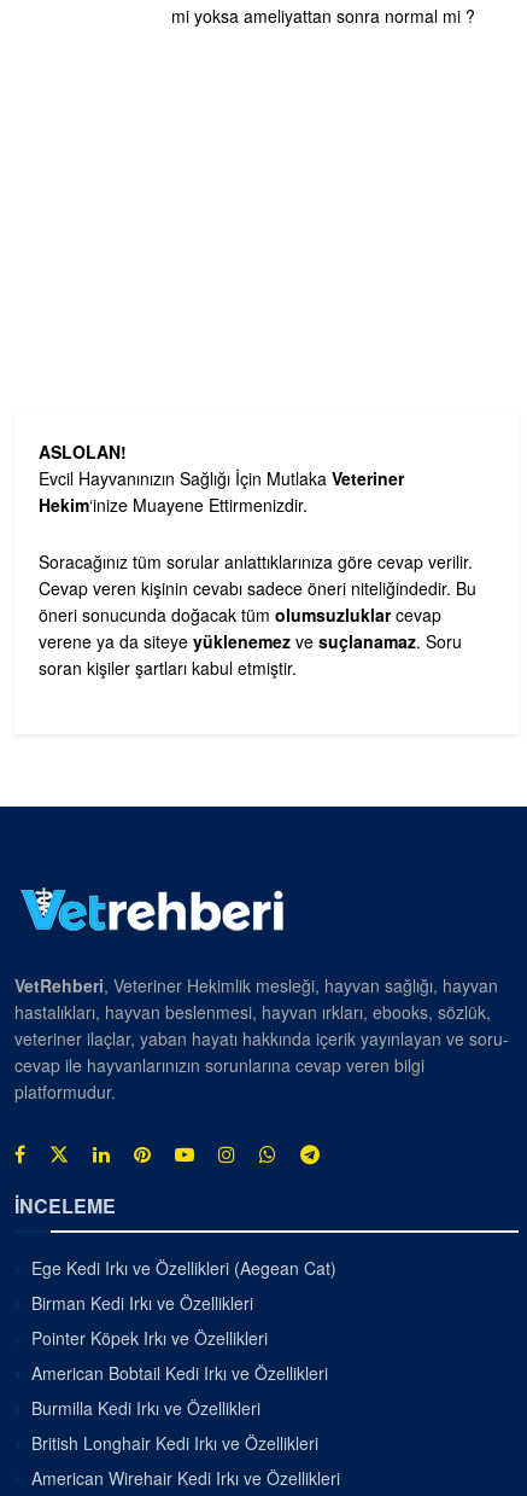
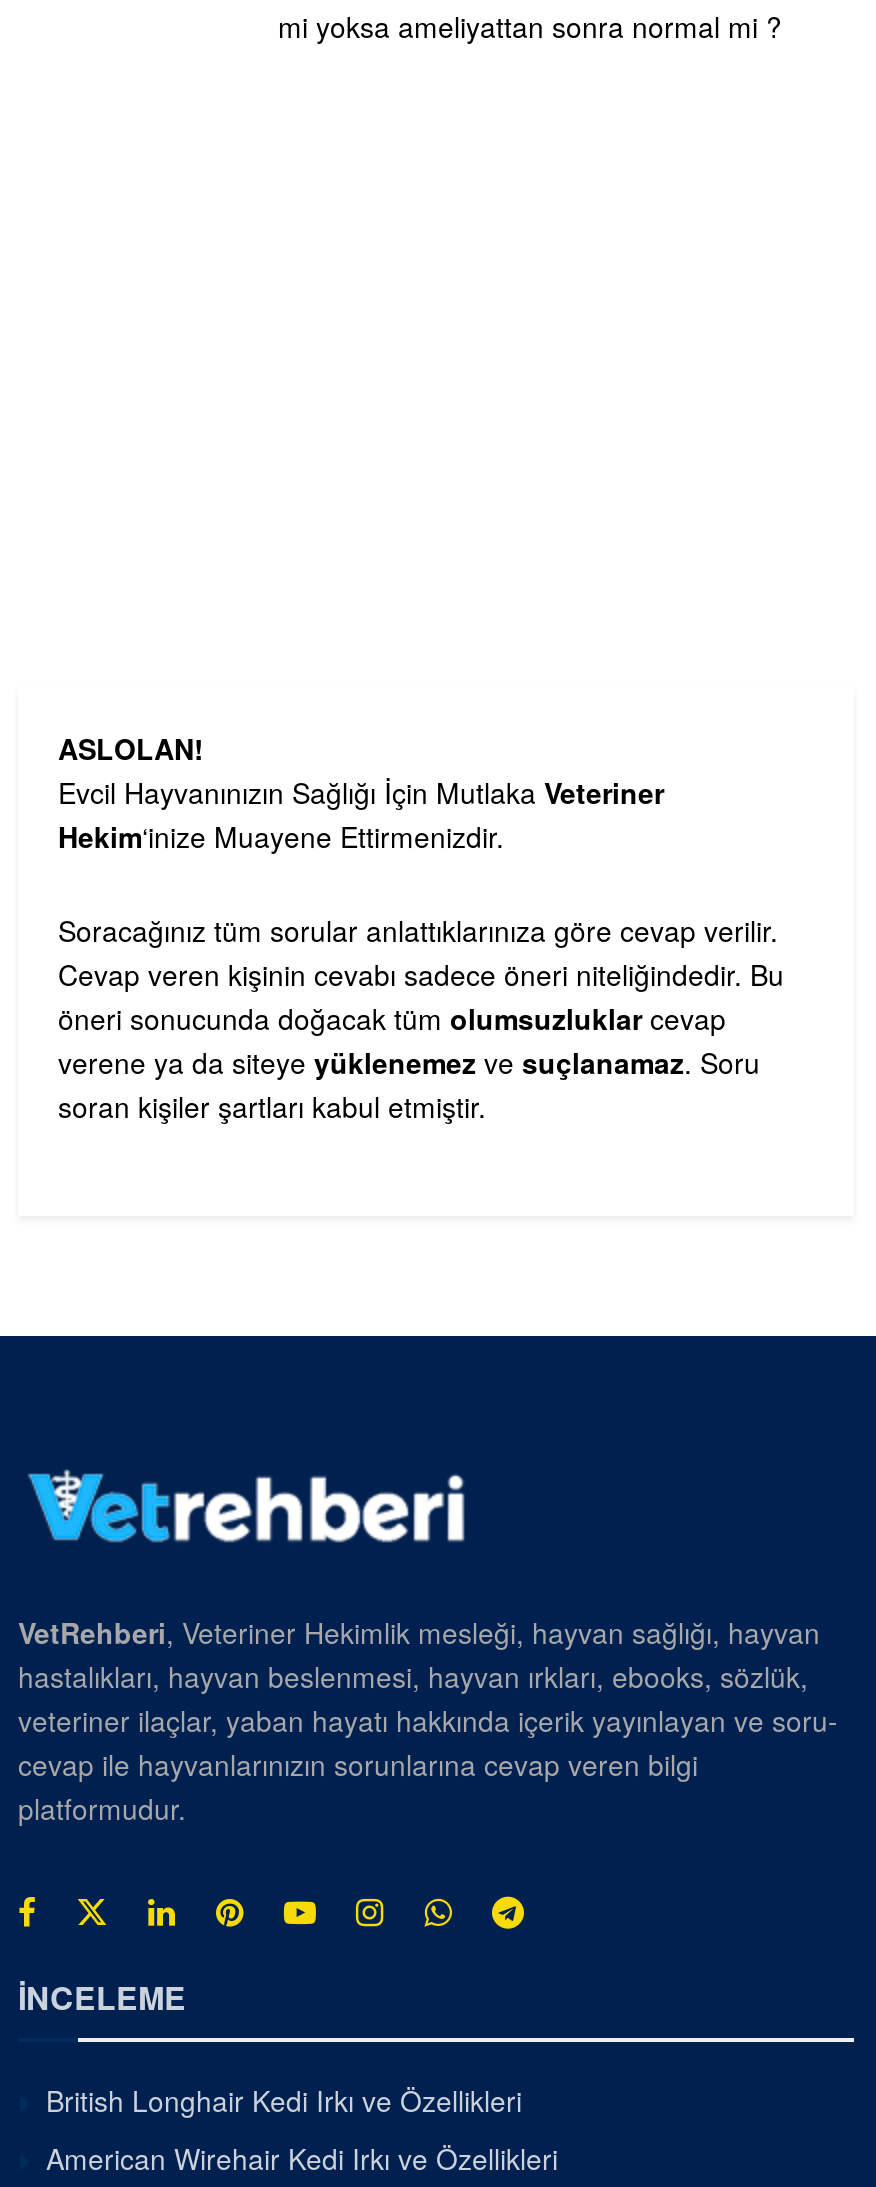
- Ege Kedi Irkı ve Özellikleri (Aegean Cat)
- Birman Kedi Irkı ve Özellikleri
- Pointer Köpek Irkı ve Özellikleri
- American Bobtail Kedi Irkı ve Özellikleri
- Burmilla Kedi Irkı ve Özellikleri
